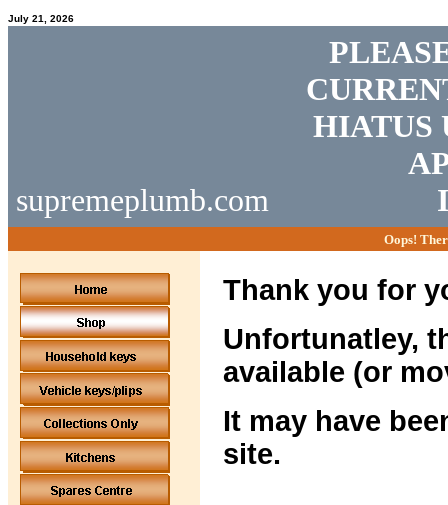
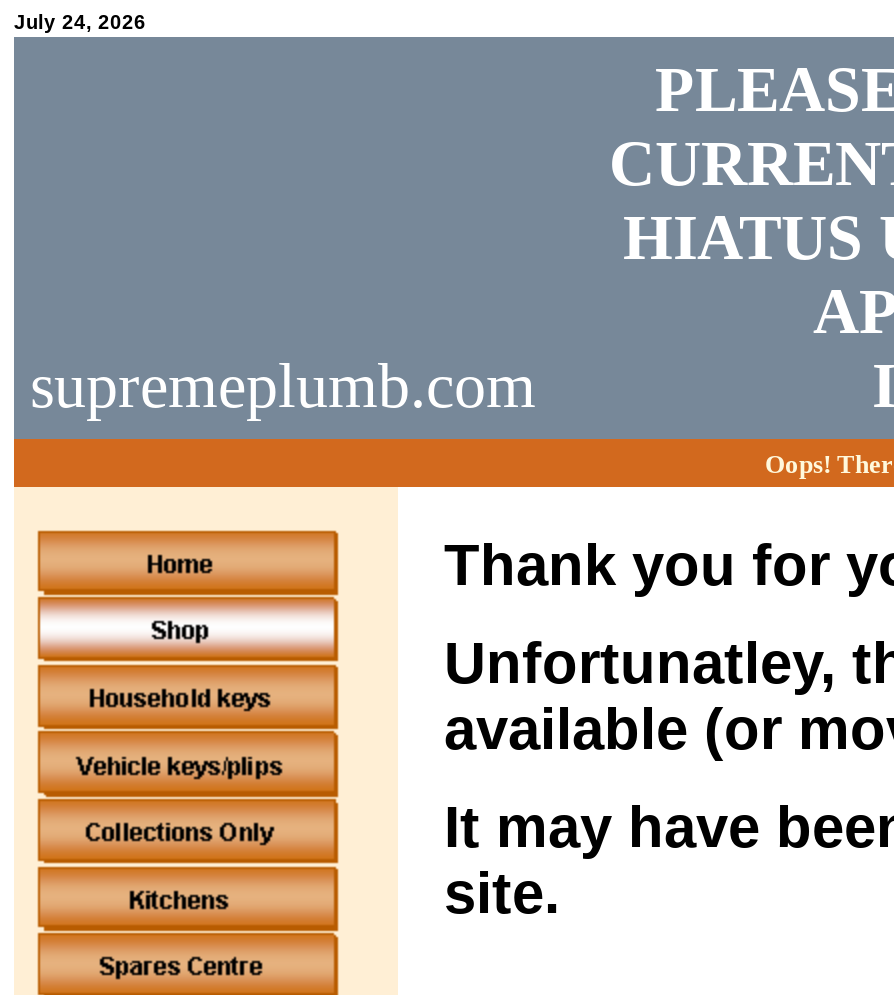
- July 21, 2026
+ July 24, 2026
